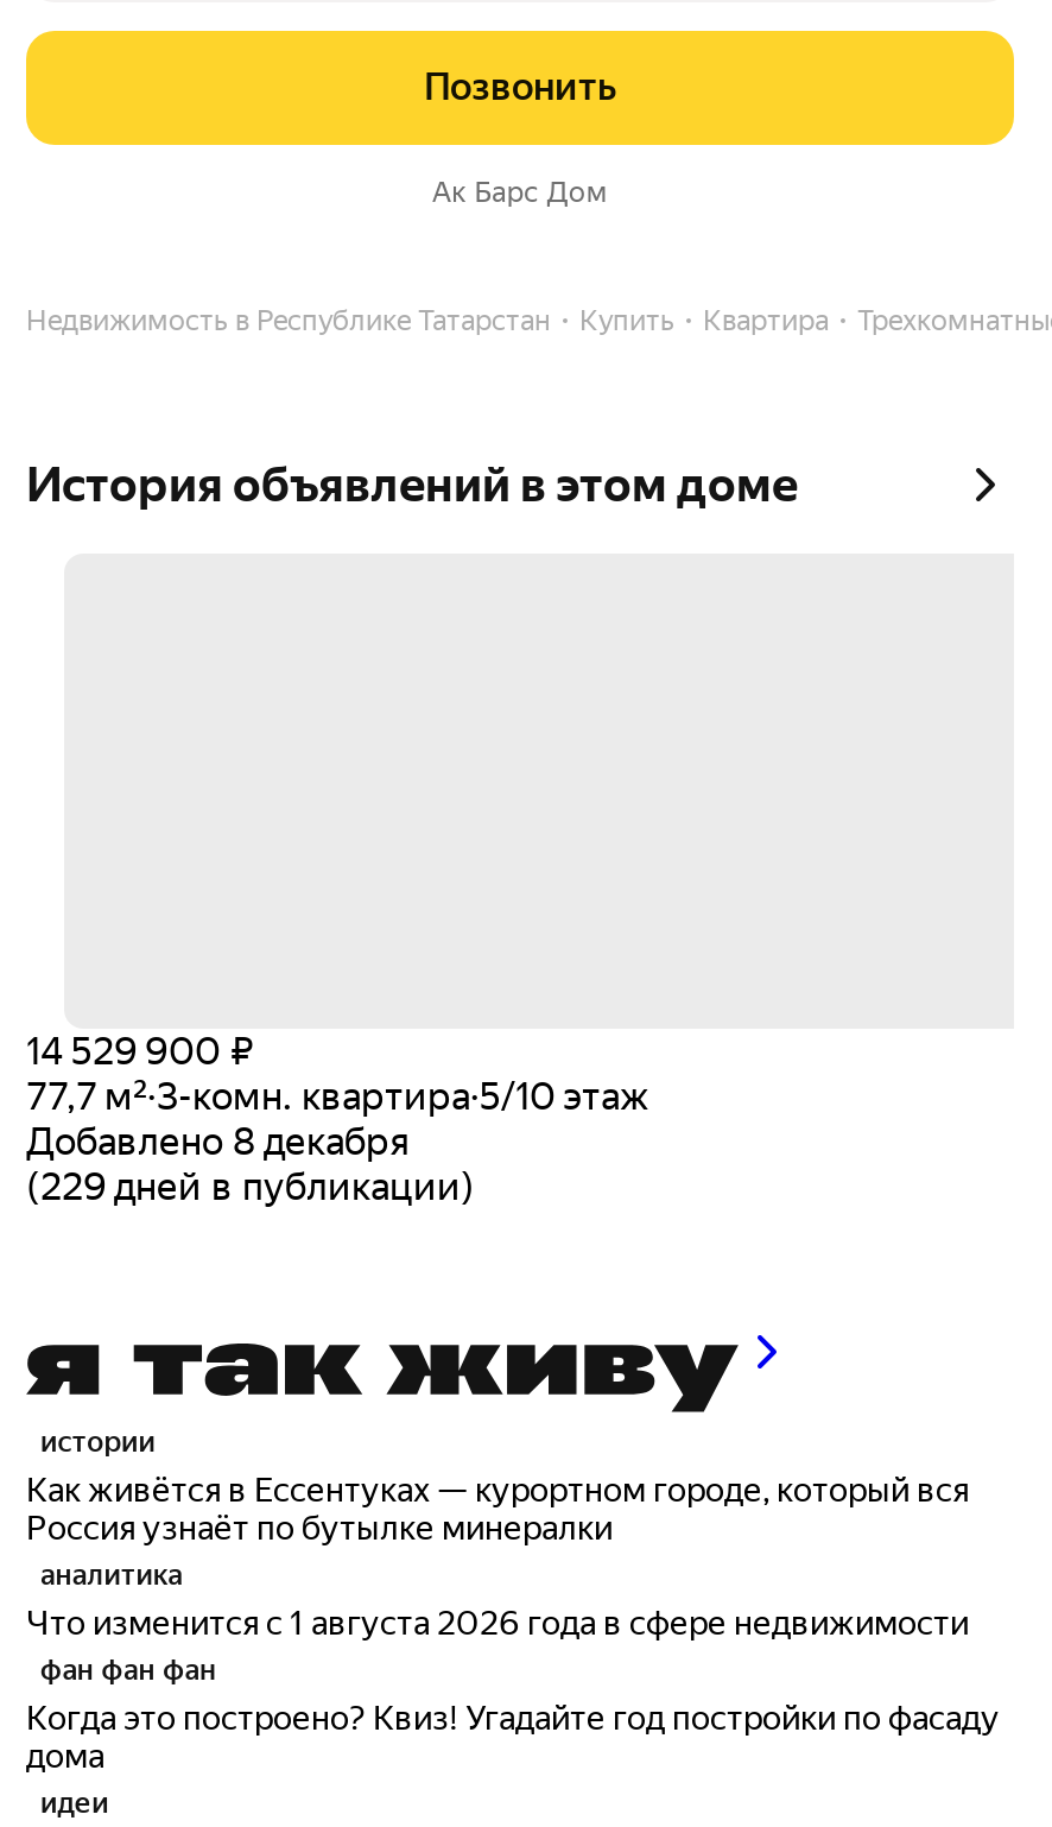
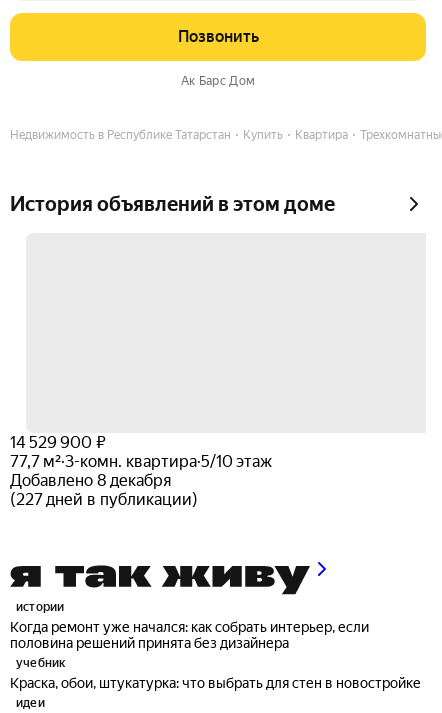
- (229 дней в публикации)
+ (227 дней в публикации)

- Как живётся в Ессентуках — курортном городе, который вся
- Россия узнаёт по бутылке минералки
- аналитика
- Что изменится с 1 августа 2026 года в сфере недвижимости
- фан фан фан
- Когда это построено? Квиз! Угадайте год постройки по фасаду
- дома
+ Когда ремонт уже начался: как собрать интерьер, если
+ половина решений принята без дизайнера
+ учебник
+ Краска, обои, штукатурка: что выбрать для стен в новостройке
